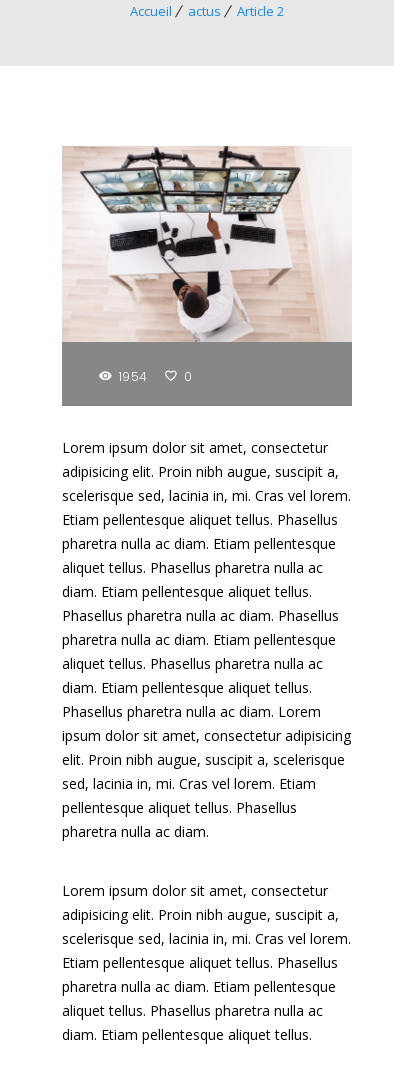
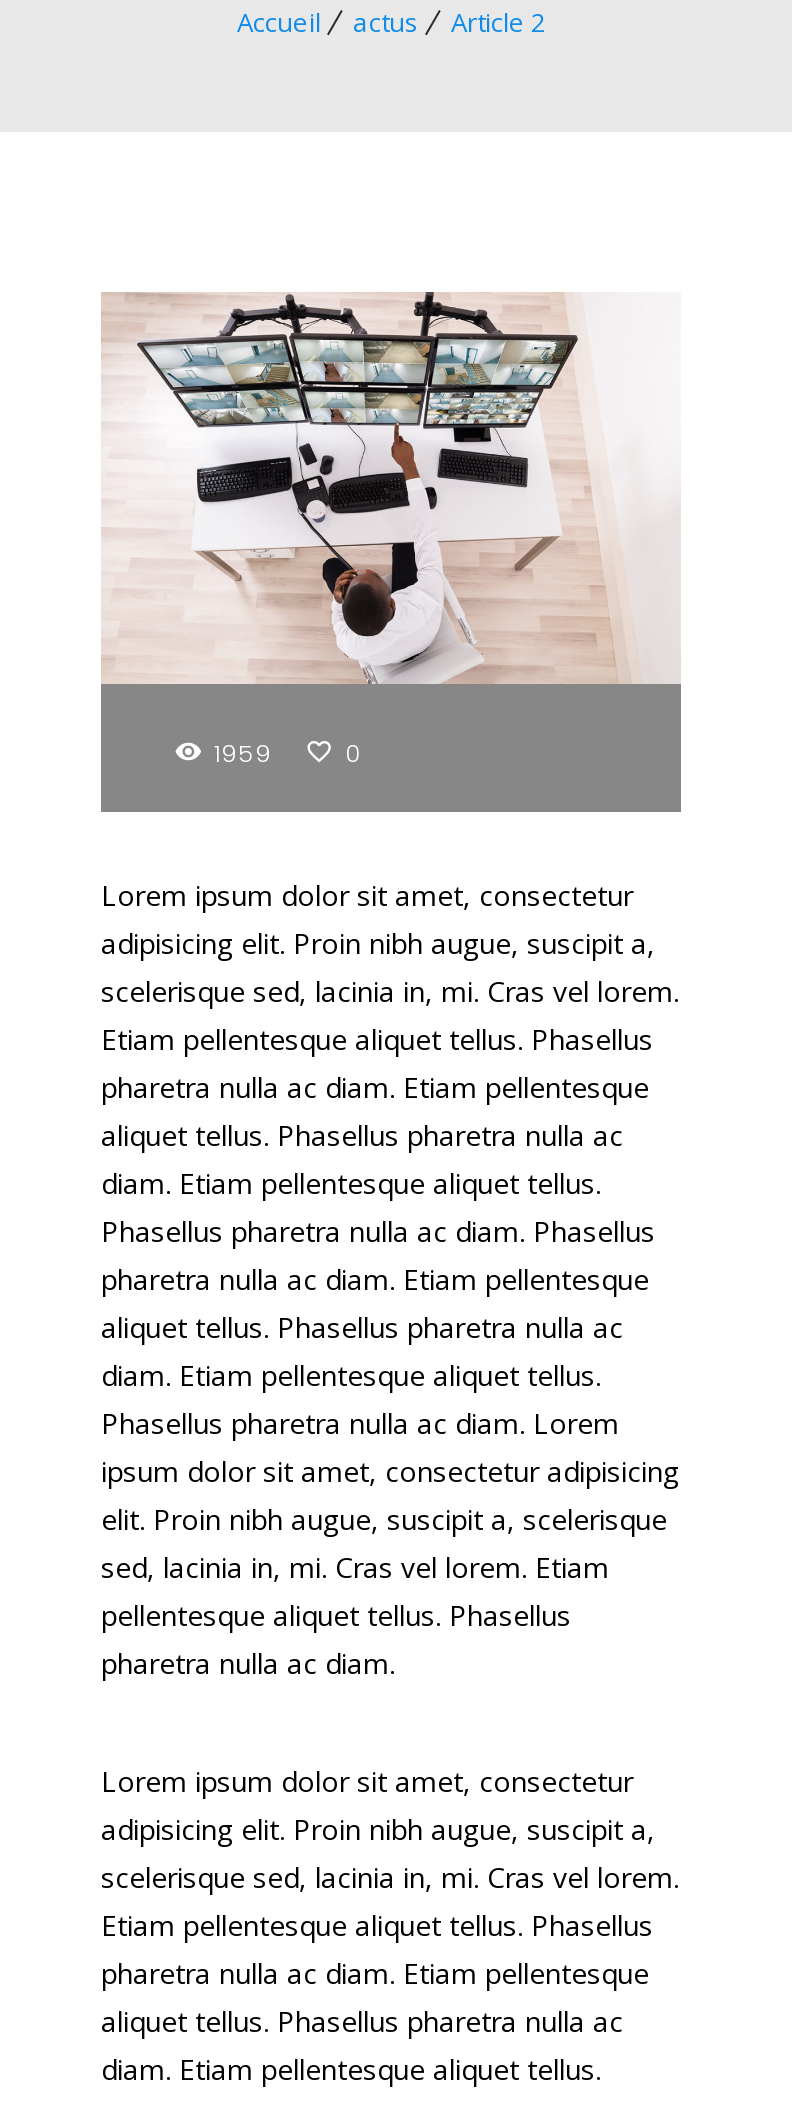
- 1954
+ 1959
